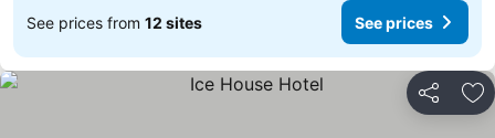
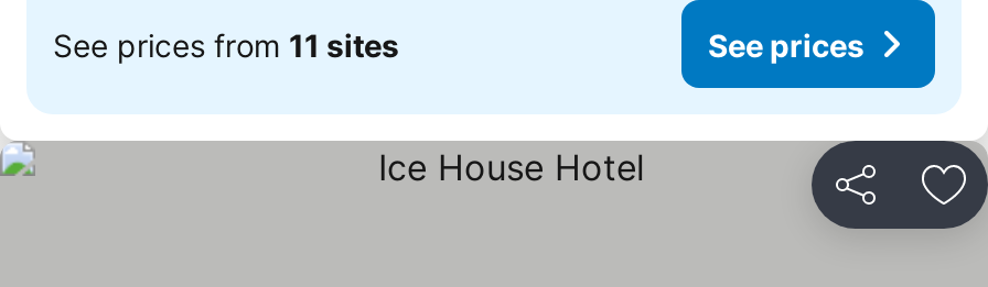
- See prices from 12 sites
+ See prices from 11 sites
